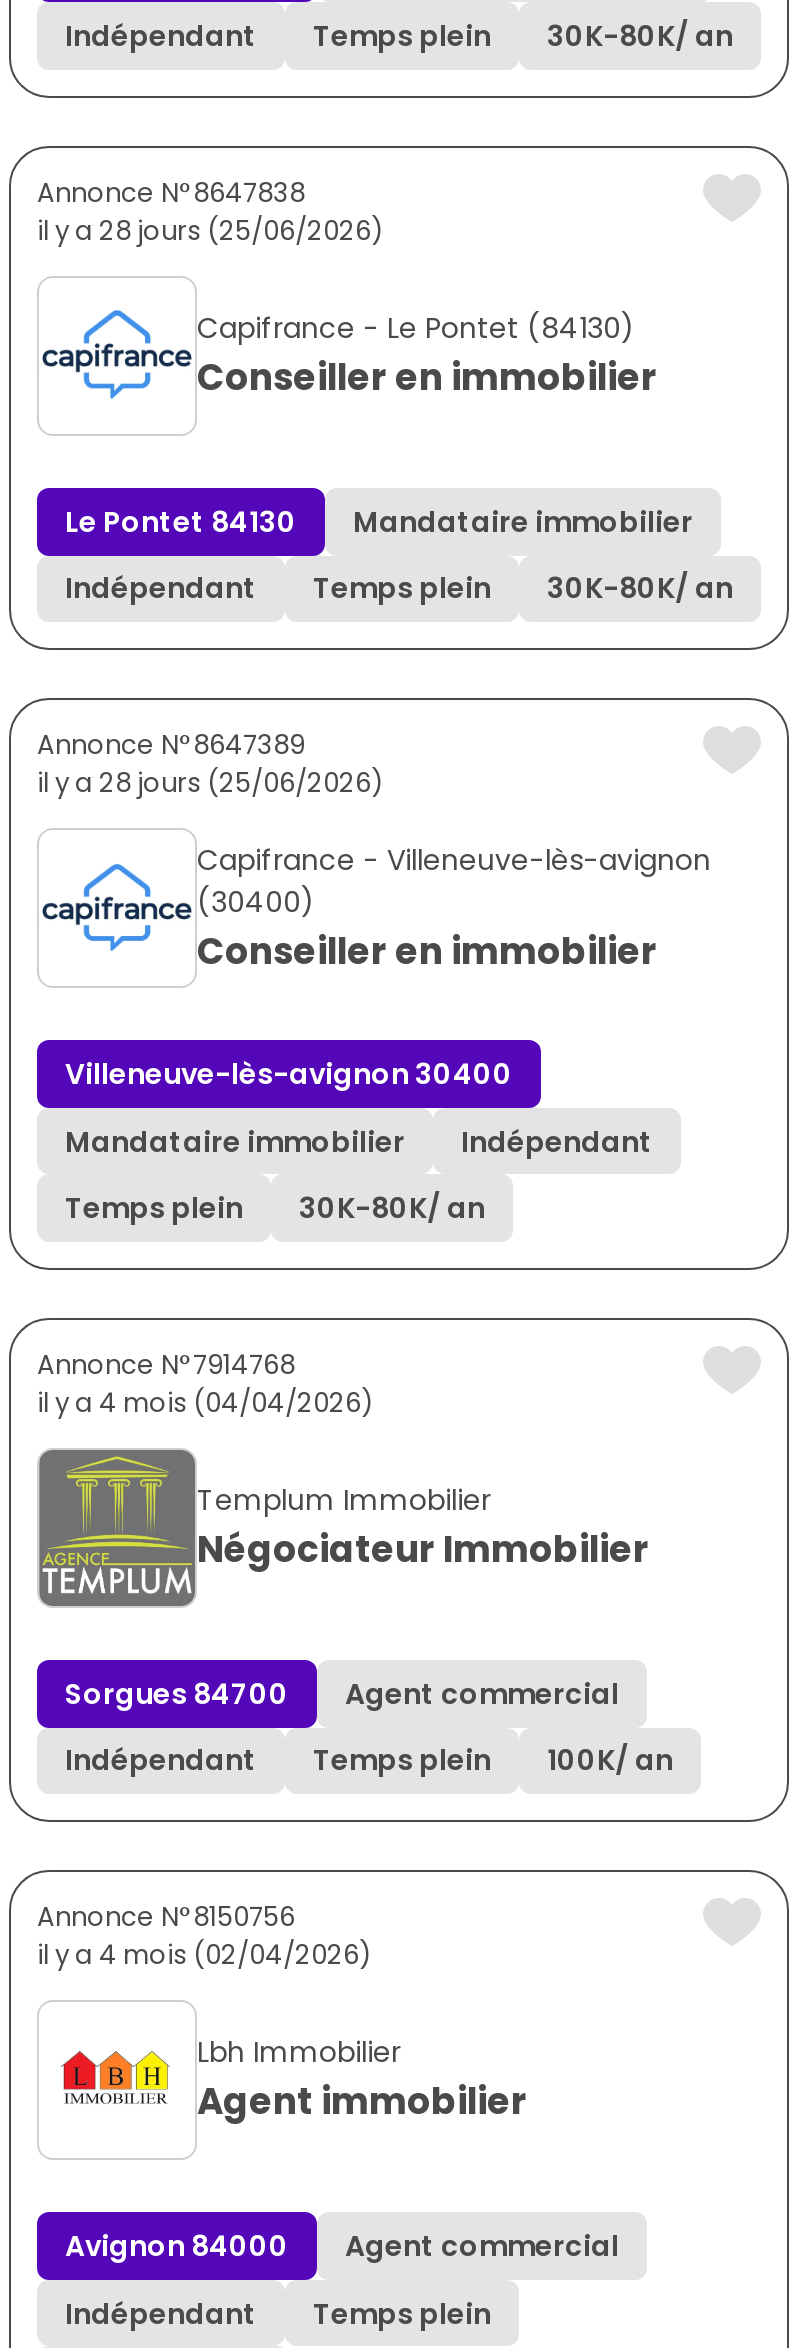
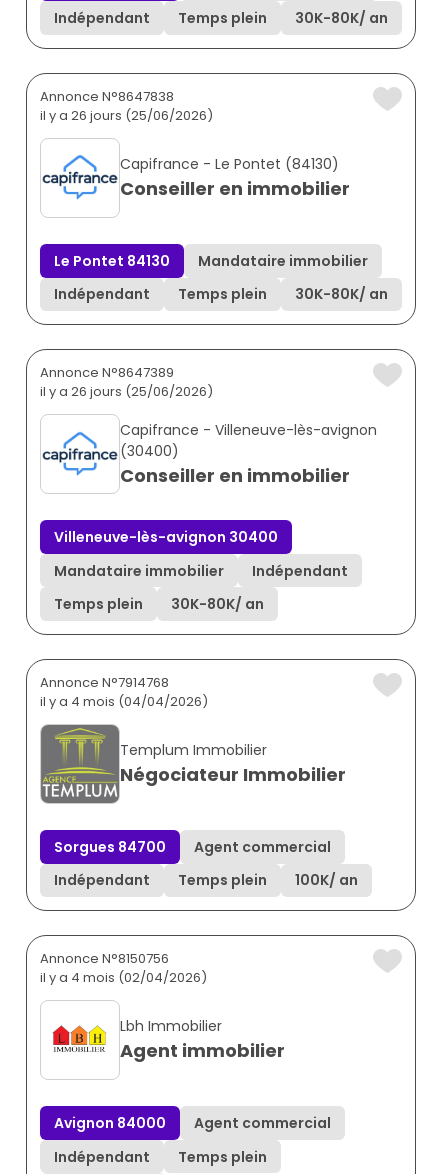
- il y a 28 jours (25/06/2026)
+ il y a 26 jours (25/06/2026)

- il y a 28 jours (25/06/2026)
+ il y a 26 jours (25/06/2026)
